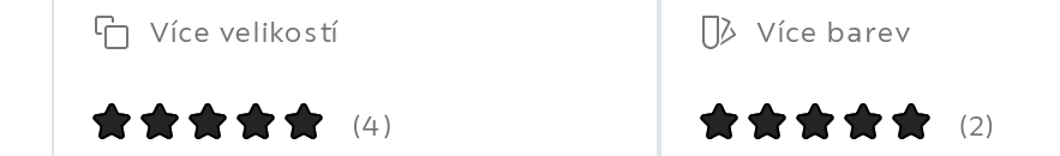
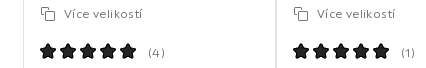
- Více barev
+ Více velikostí

- (2)
+ (1)
